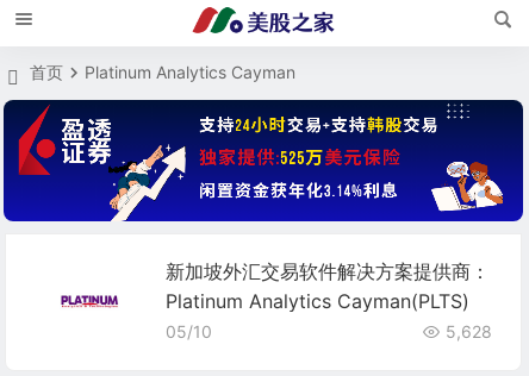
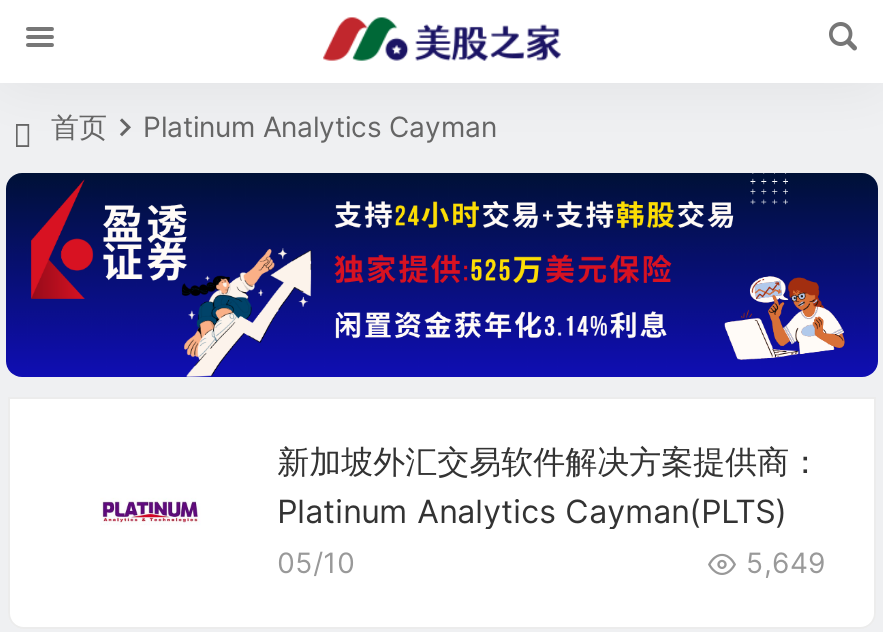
- 5,628
+ 5,649
